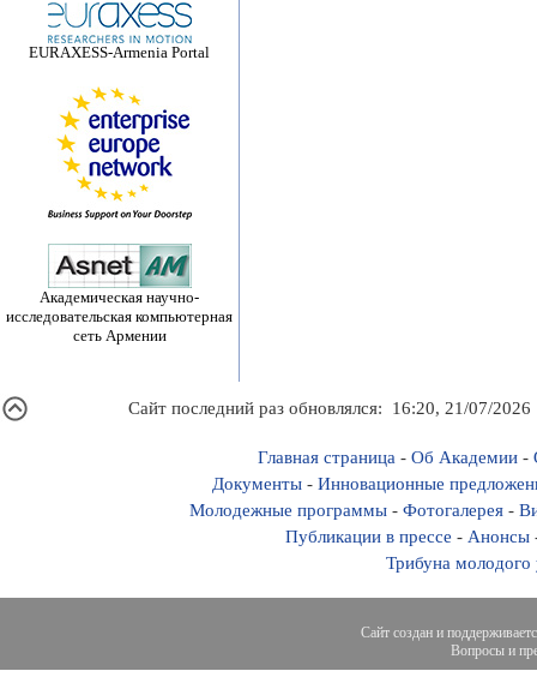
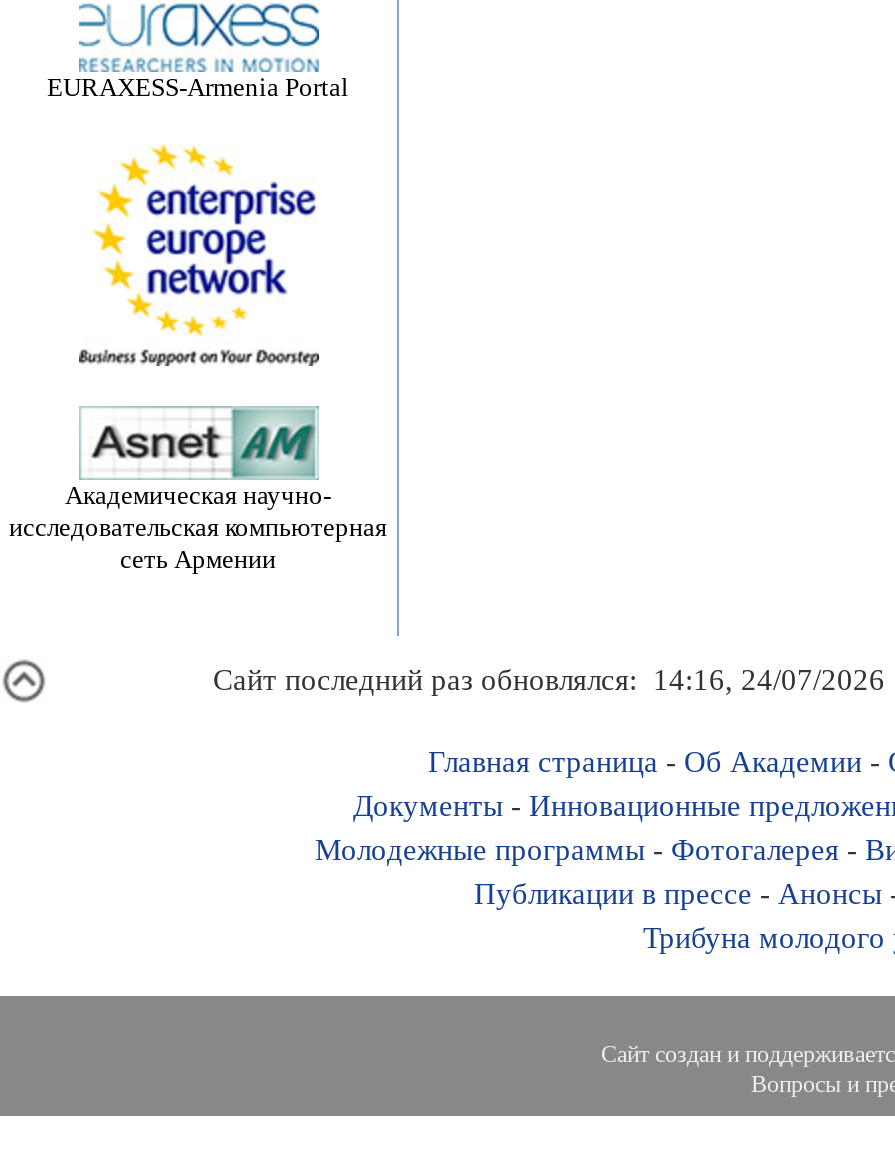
- Сайт последний раз обновлялся: 16:20, 21/07/2026
+ Сайт последний раз обновлялся: 14:16, 24/07/2026
